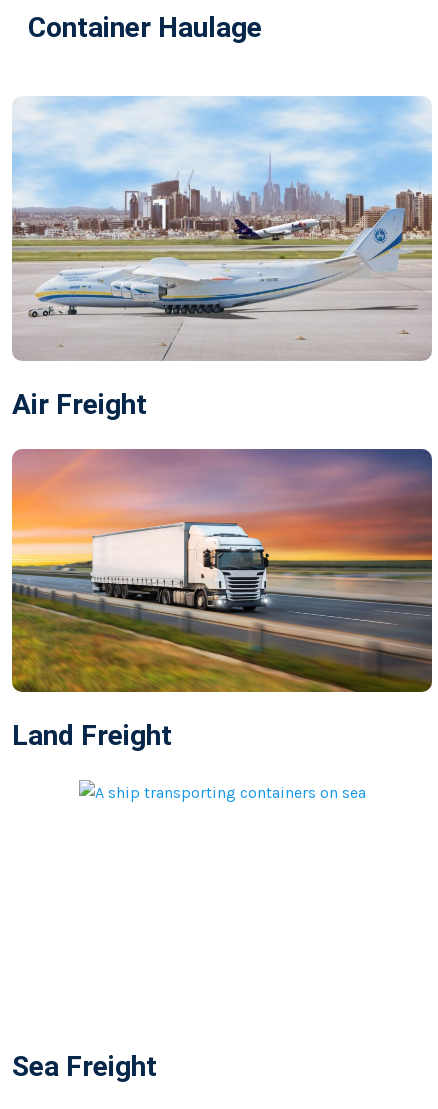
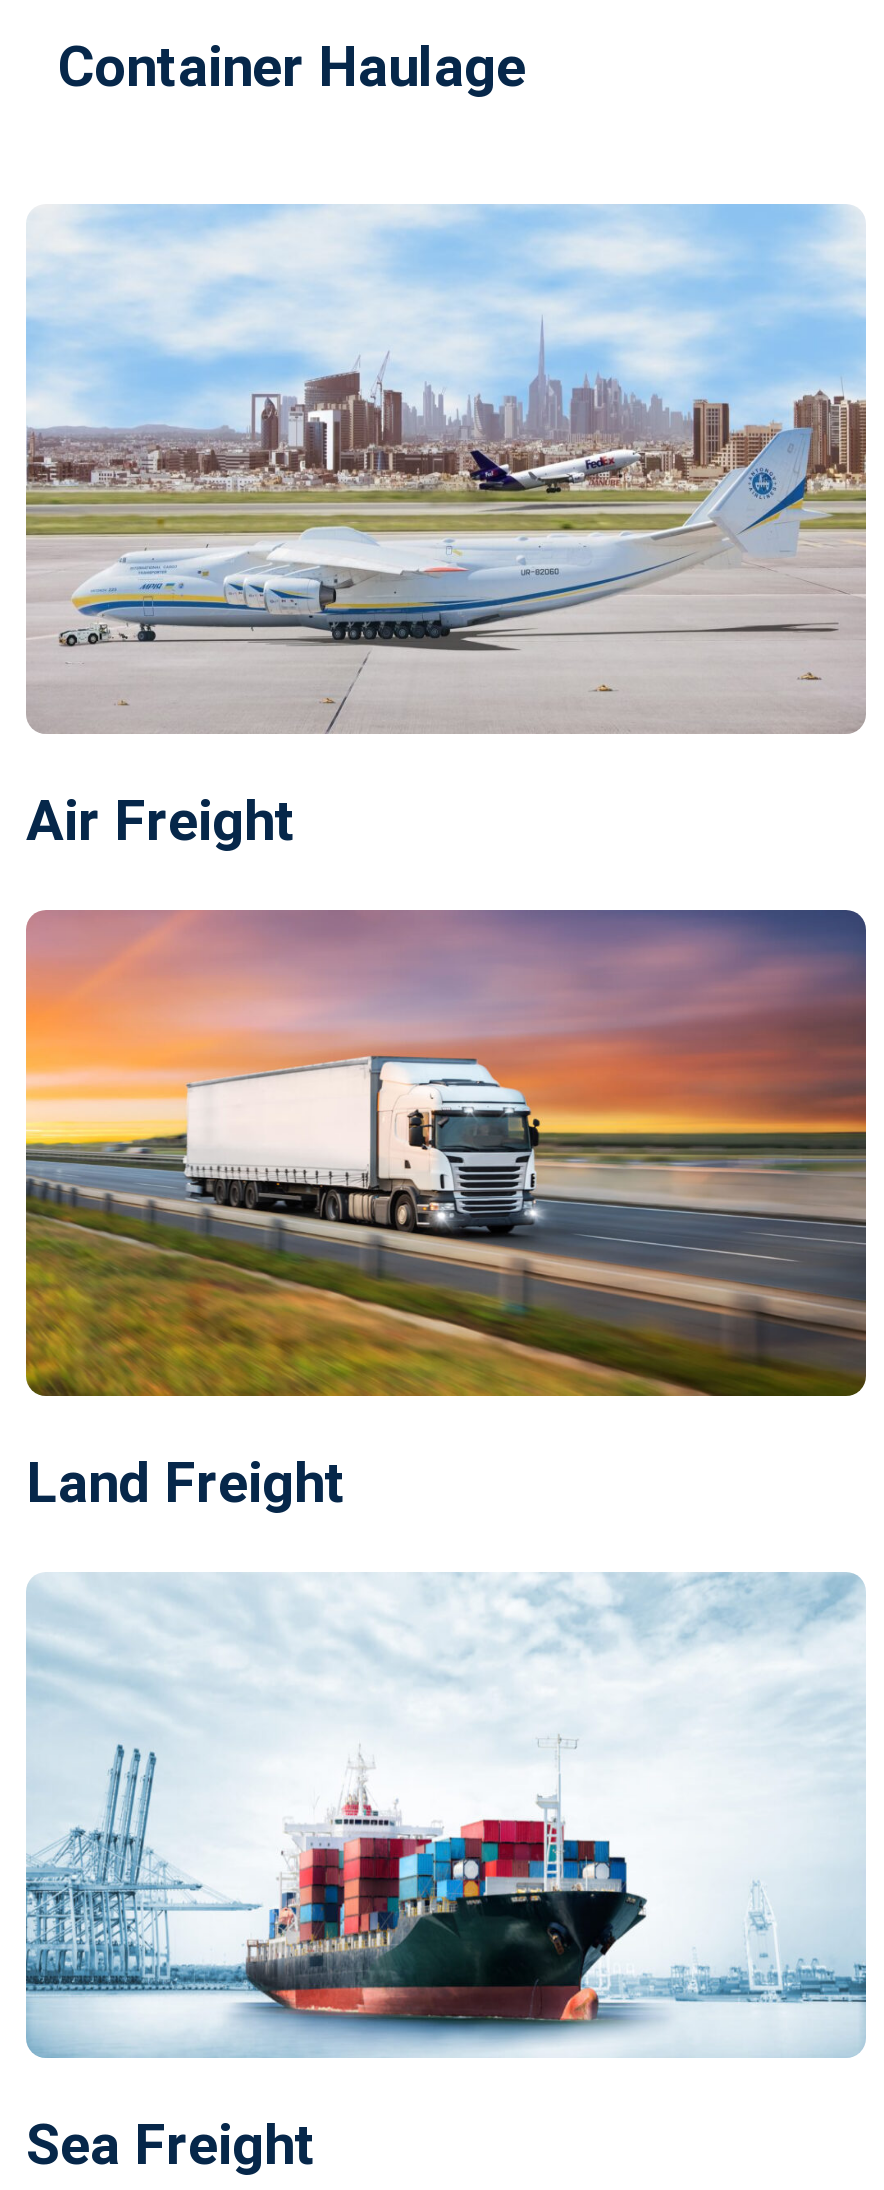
+ [image]
